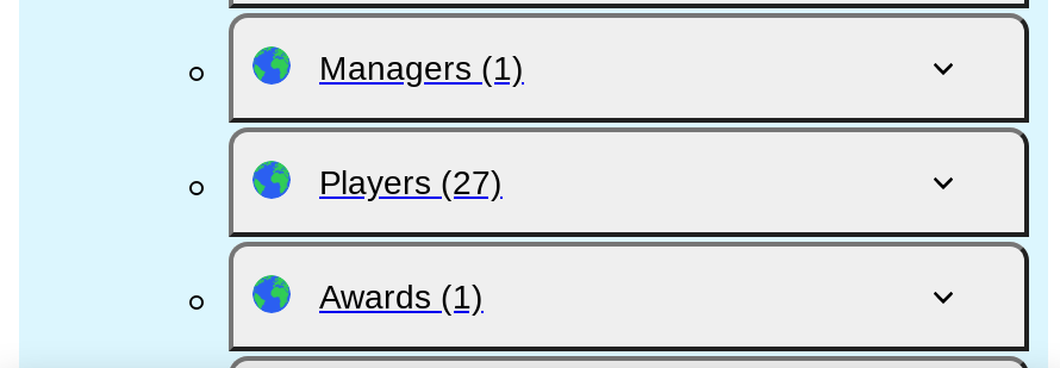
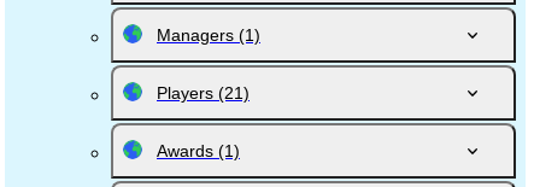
- Players (27)
+ Players (21)
